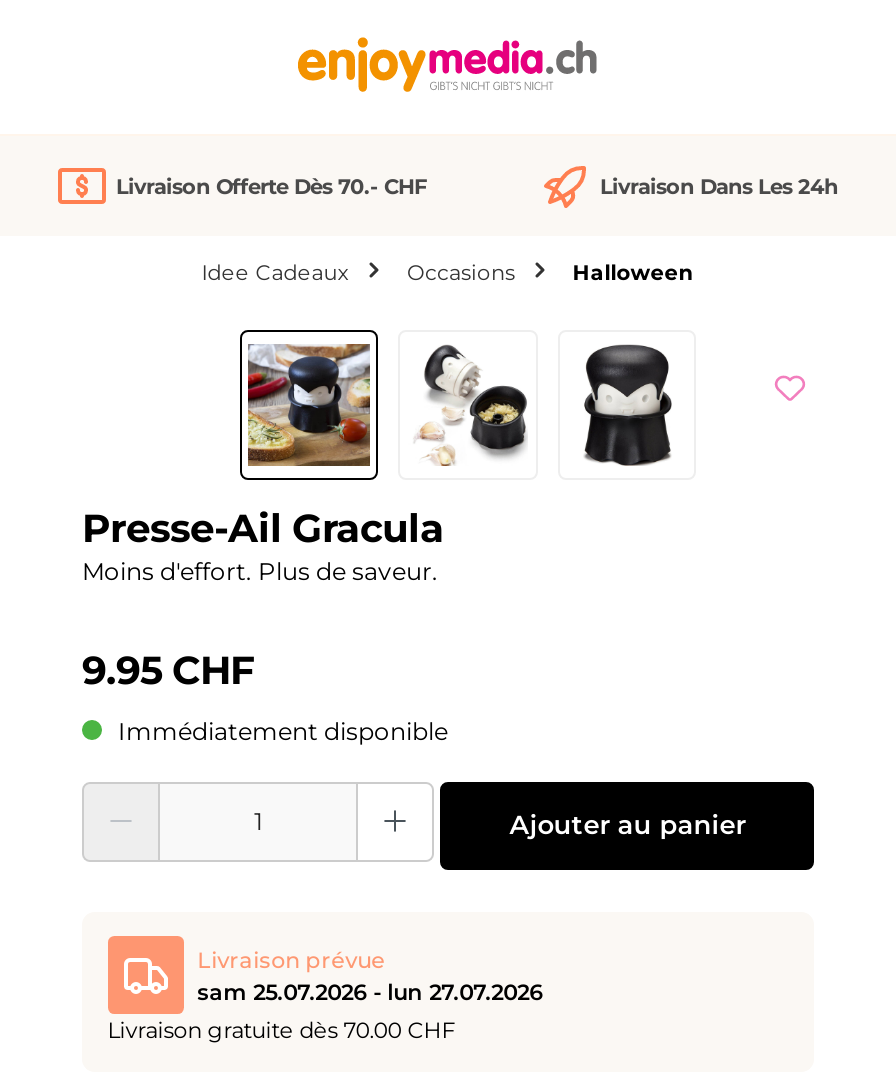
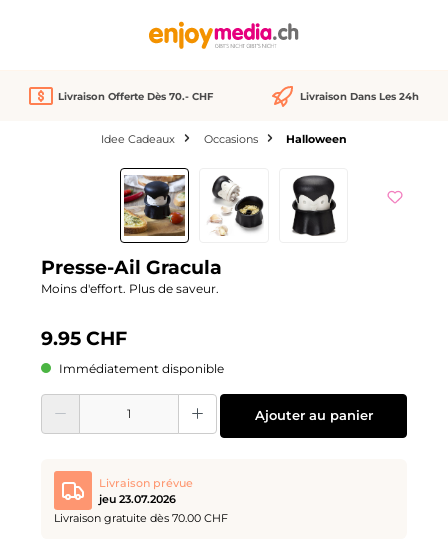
- sam 25.07.2026 - lun 27.07.2026
+ jeu 23.07.2026
